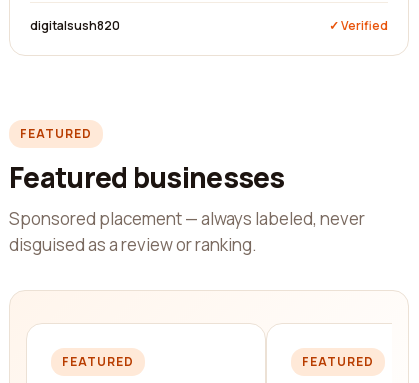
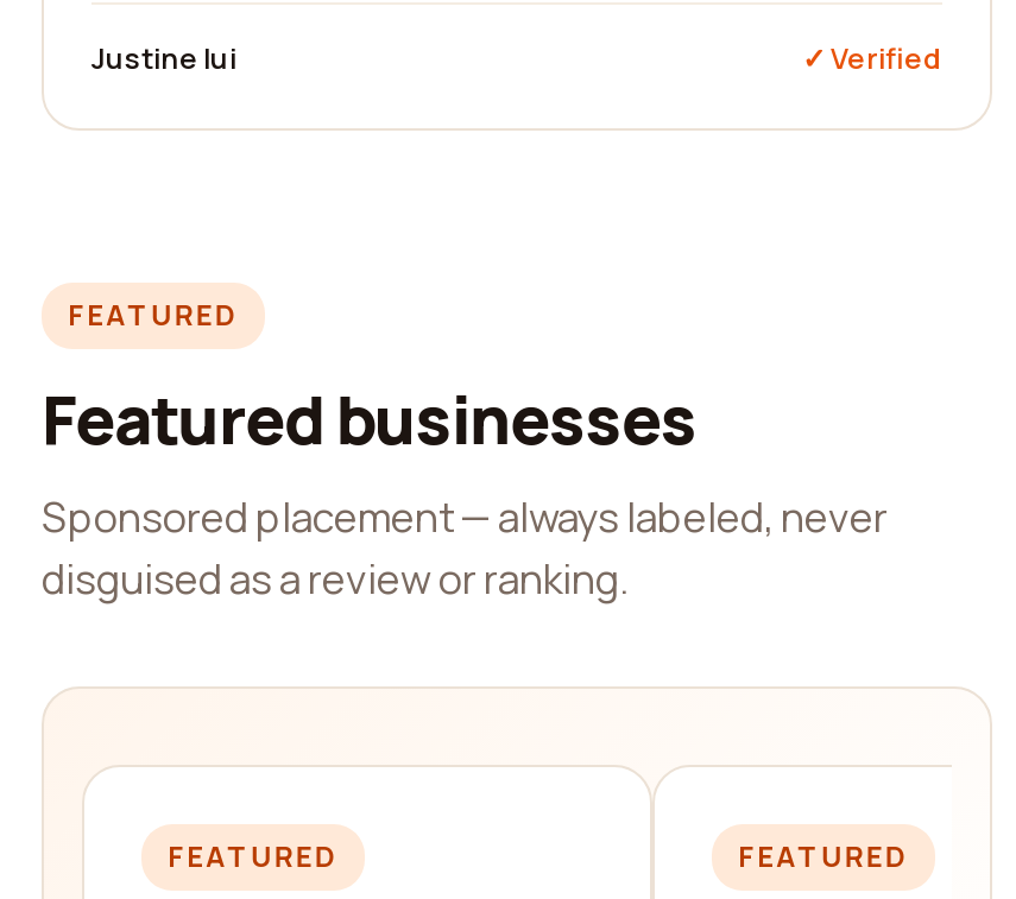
- digitalsush820
+ Justine lui
